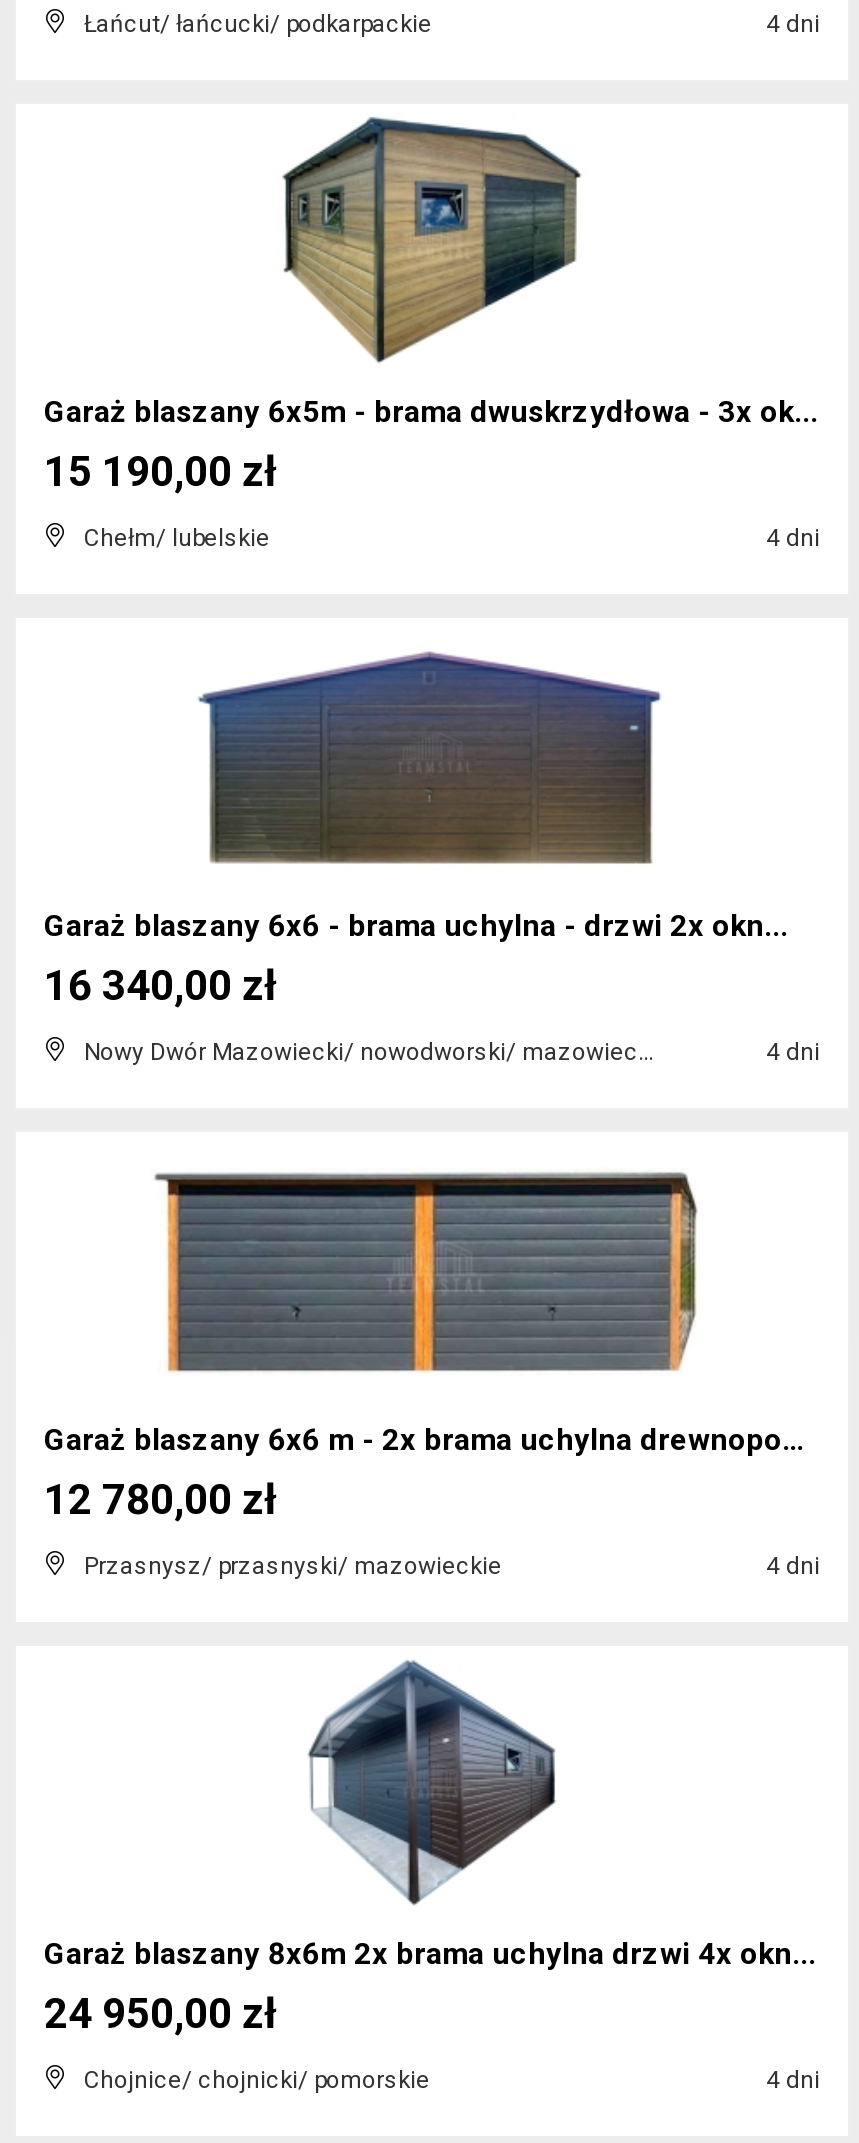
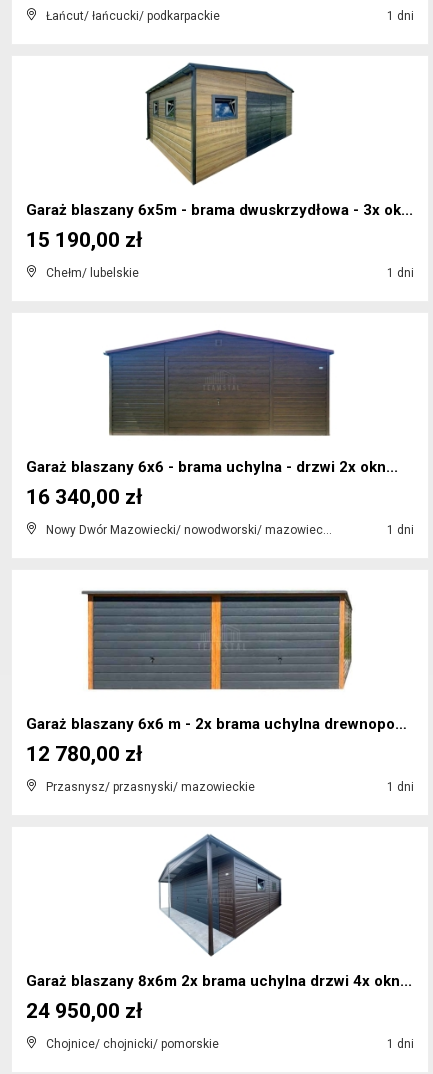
- 4 dni
+ 1 dni

- 4 dni
+ 1 dni

- 4 dni
+ 1 dni

- 4 dni
+ 1 dni

- 4 dni
+ 1 dni
